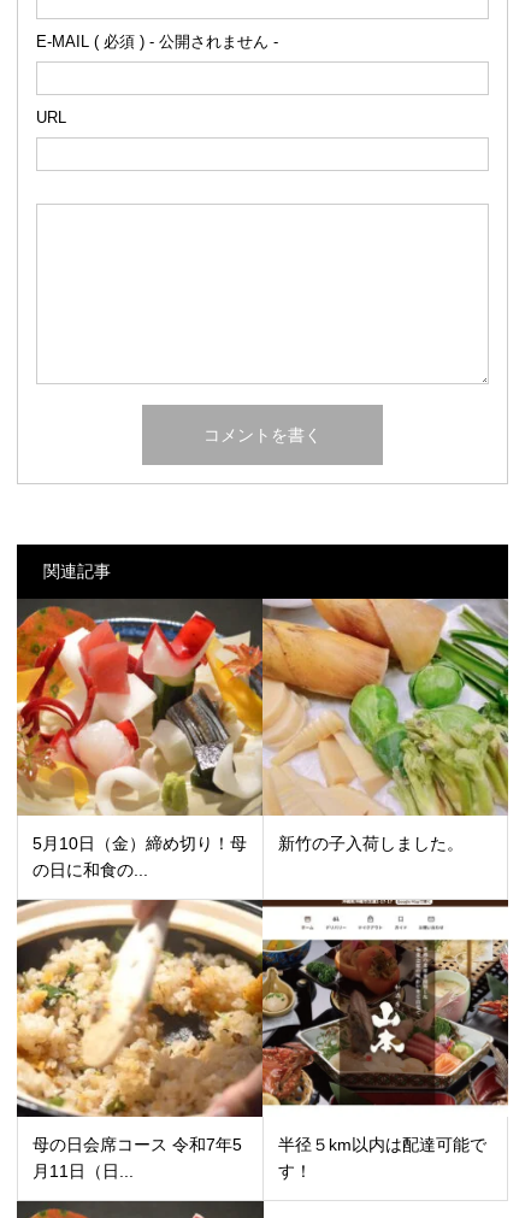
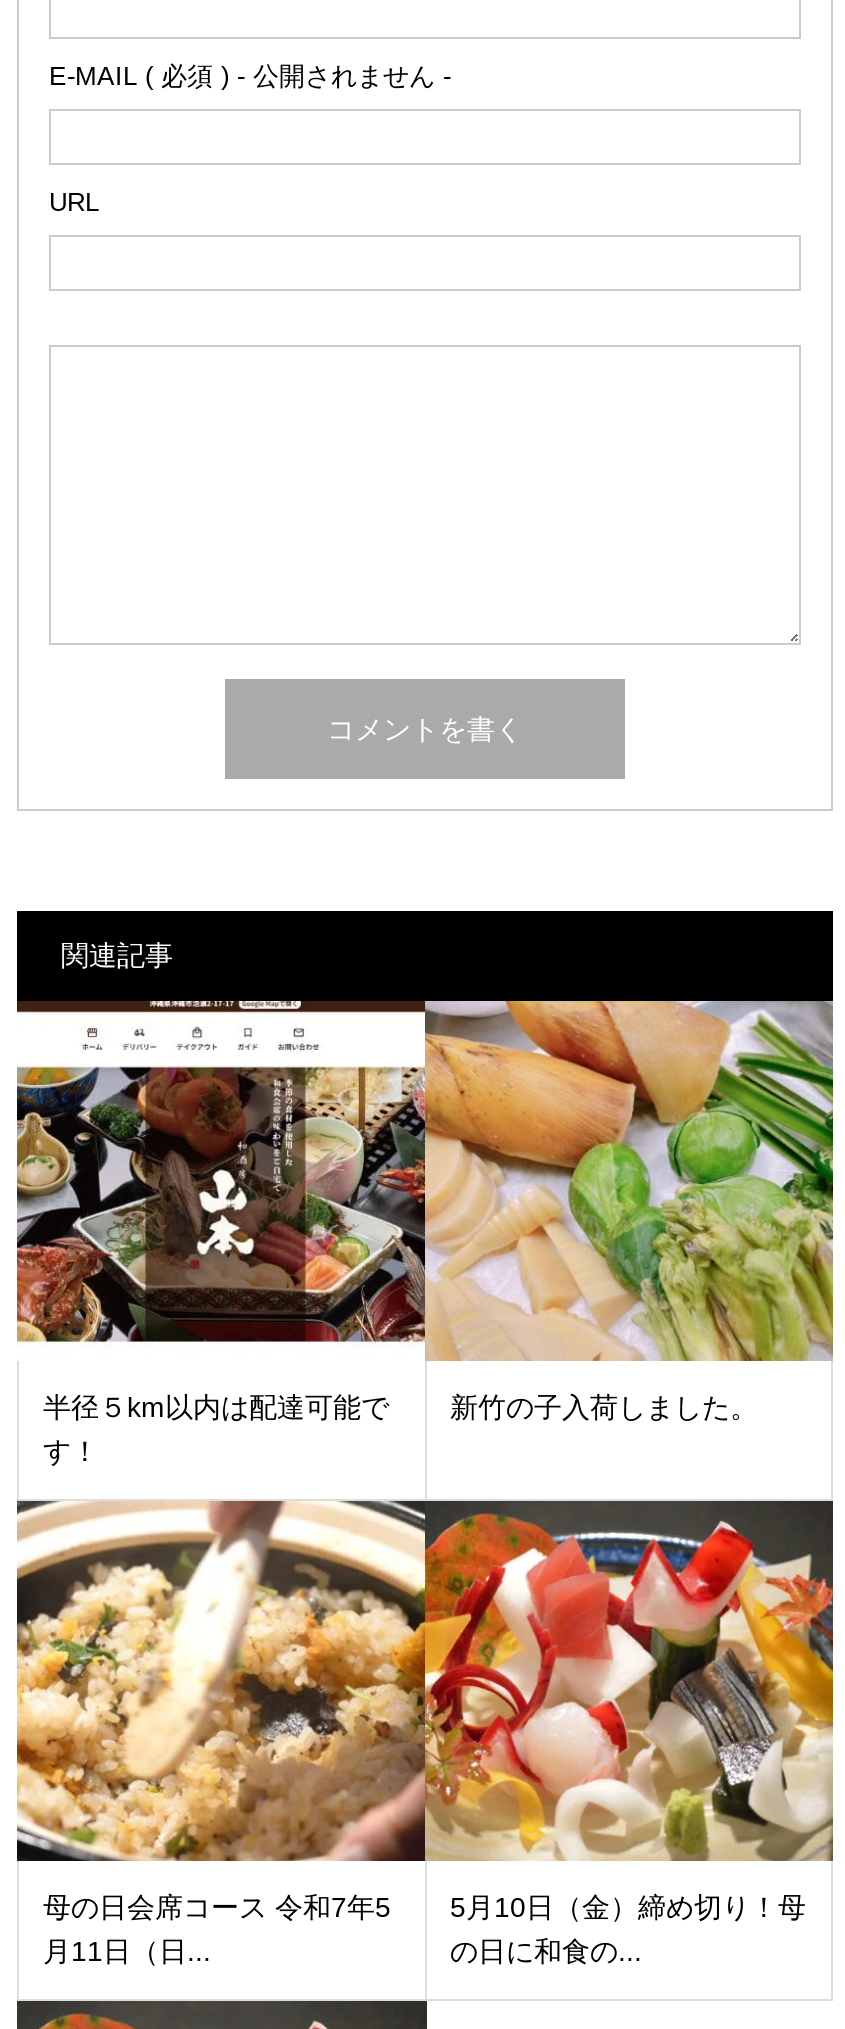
moved down: [image] | 5月10日（金）締め切り！母 | の日に和食の...

moved up: [image] | 半径５km以内は配達可能で | す！
